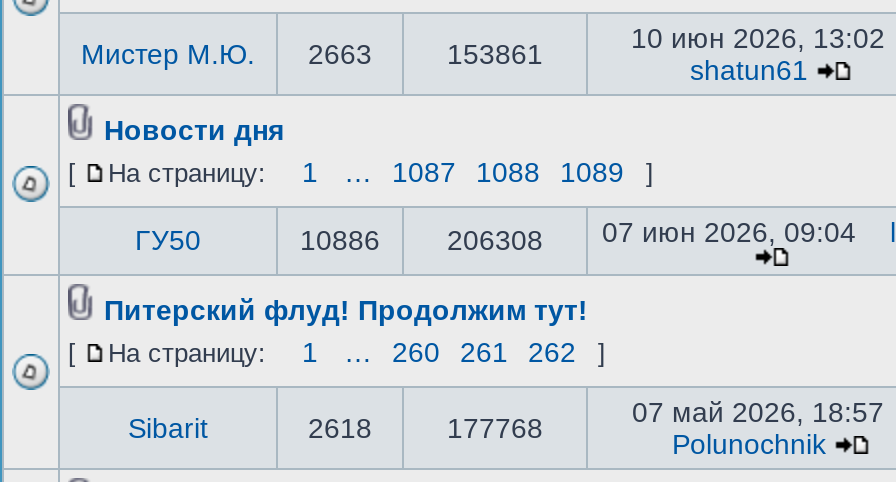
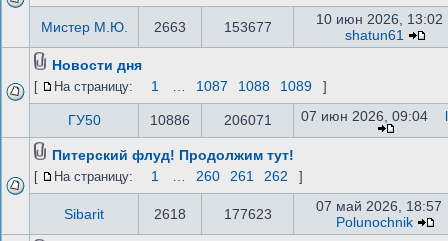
- 153861
+ 153677

- 206308
+ 206071

- 177768
+ 177623
